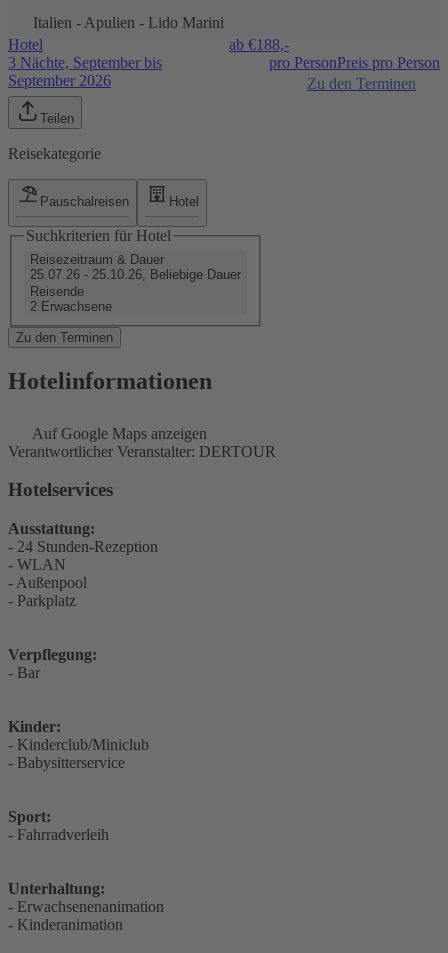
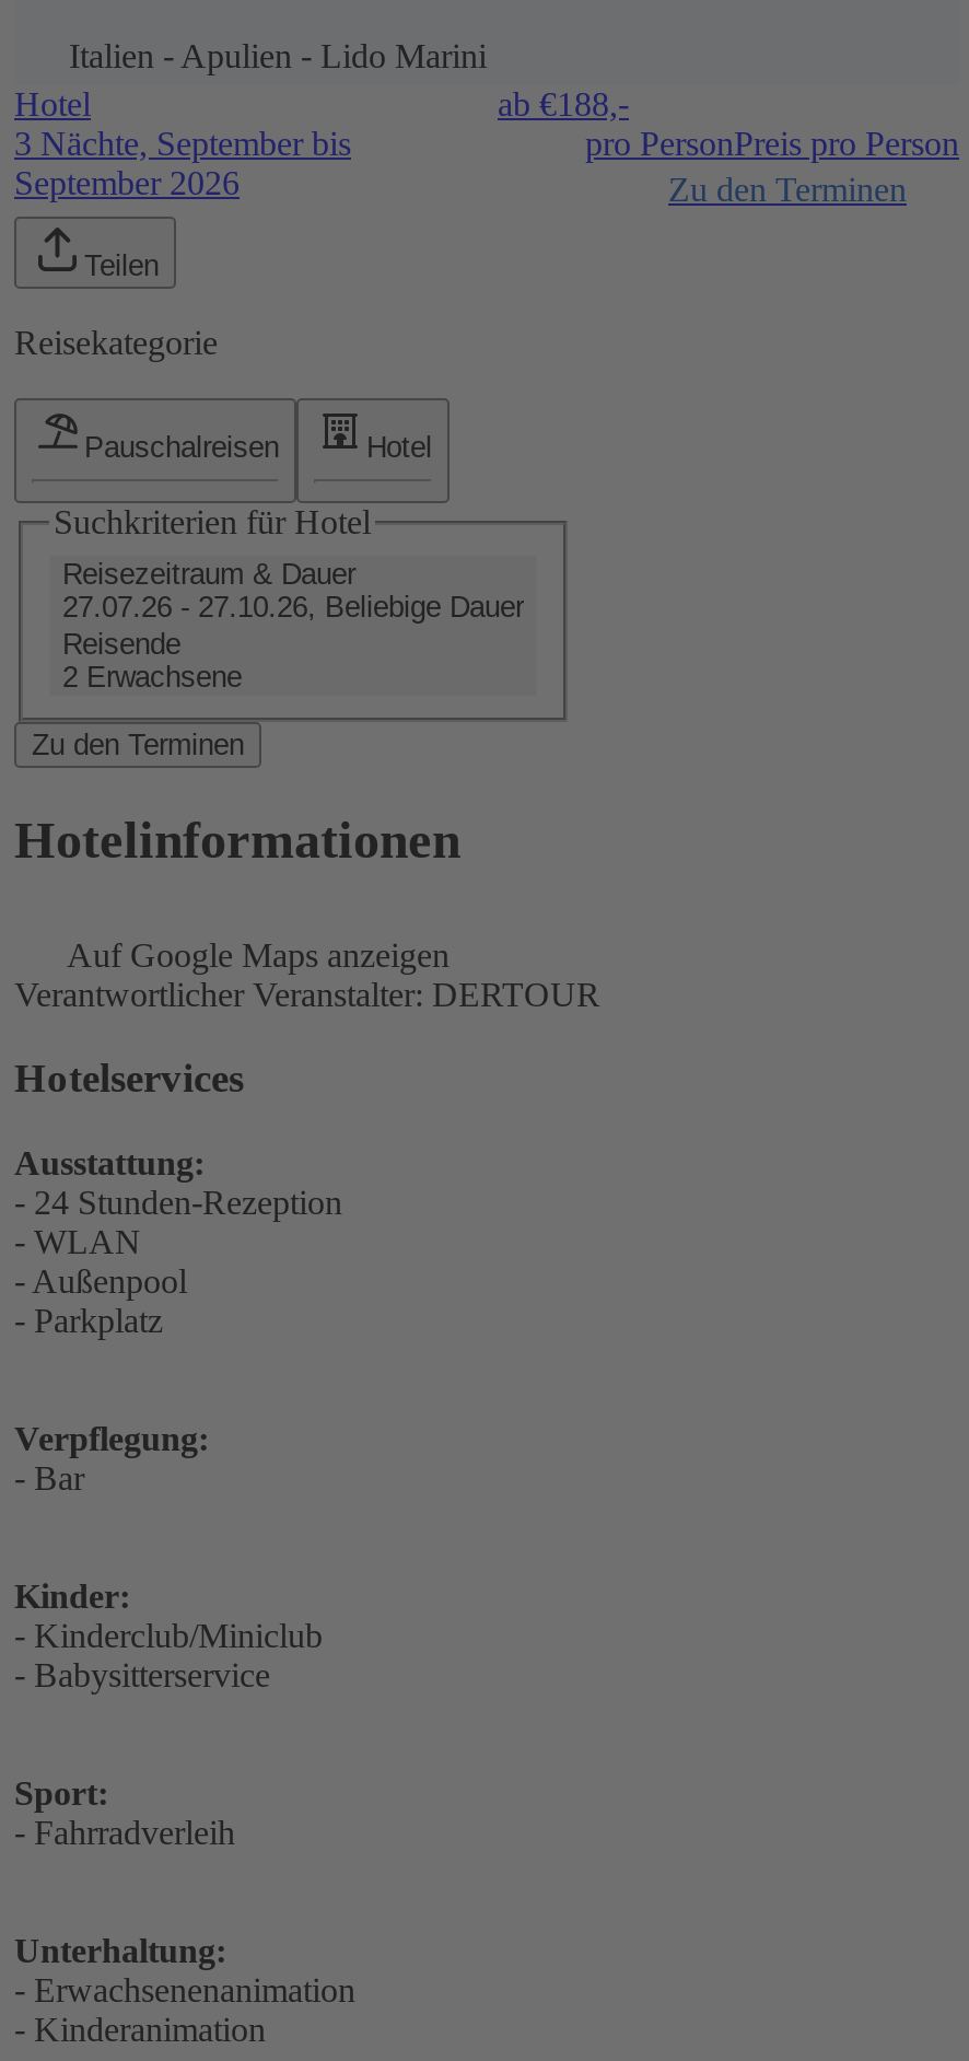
- 25.07.26 - 25.10.26, Beliebige Dauer
+ 27.07.26 - 27.10.26, Beliebige Dauer
